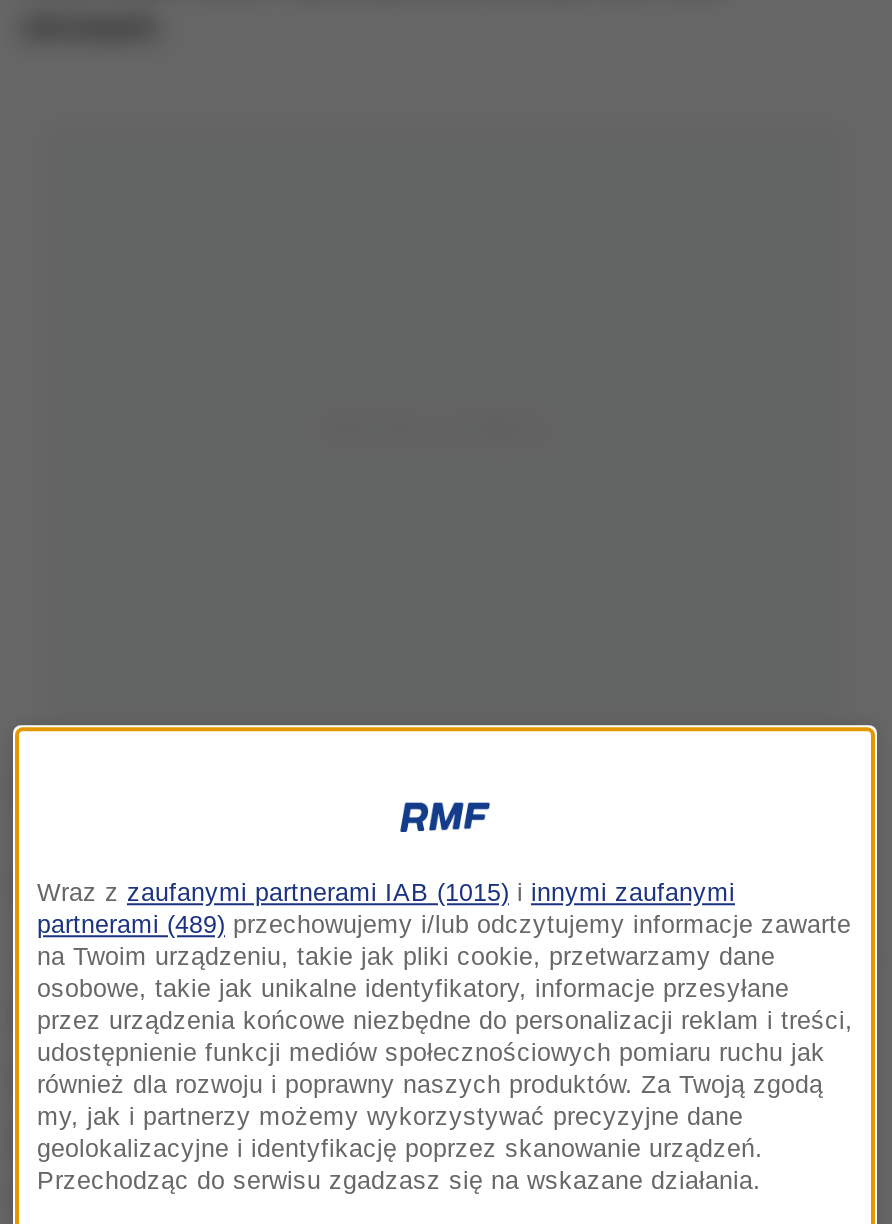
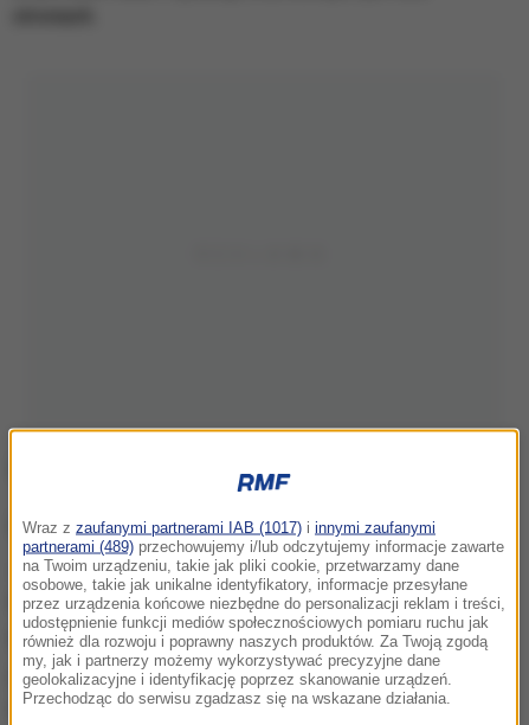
- Wraz z zaufanymi partnerami IAB (1015) i innymi zaufanymi
+ Wraz z zaufanymi partnerami IAB (1017) i innymi zaufanymi
